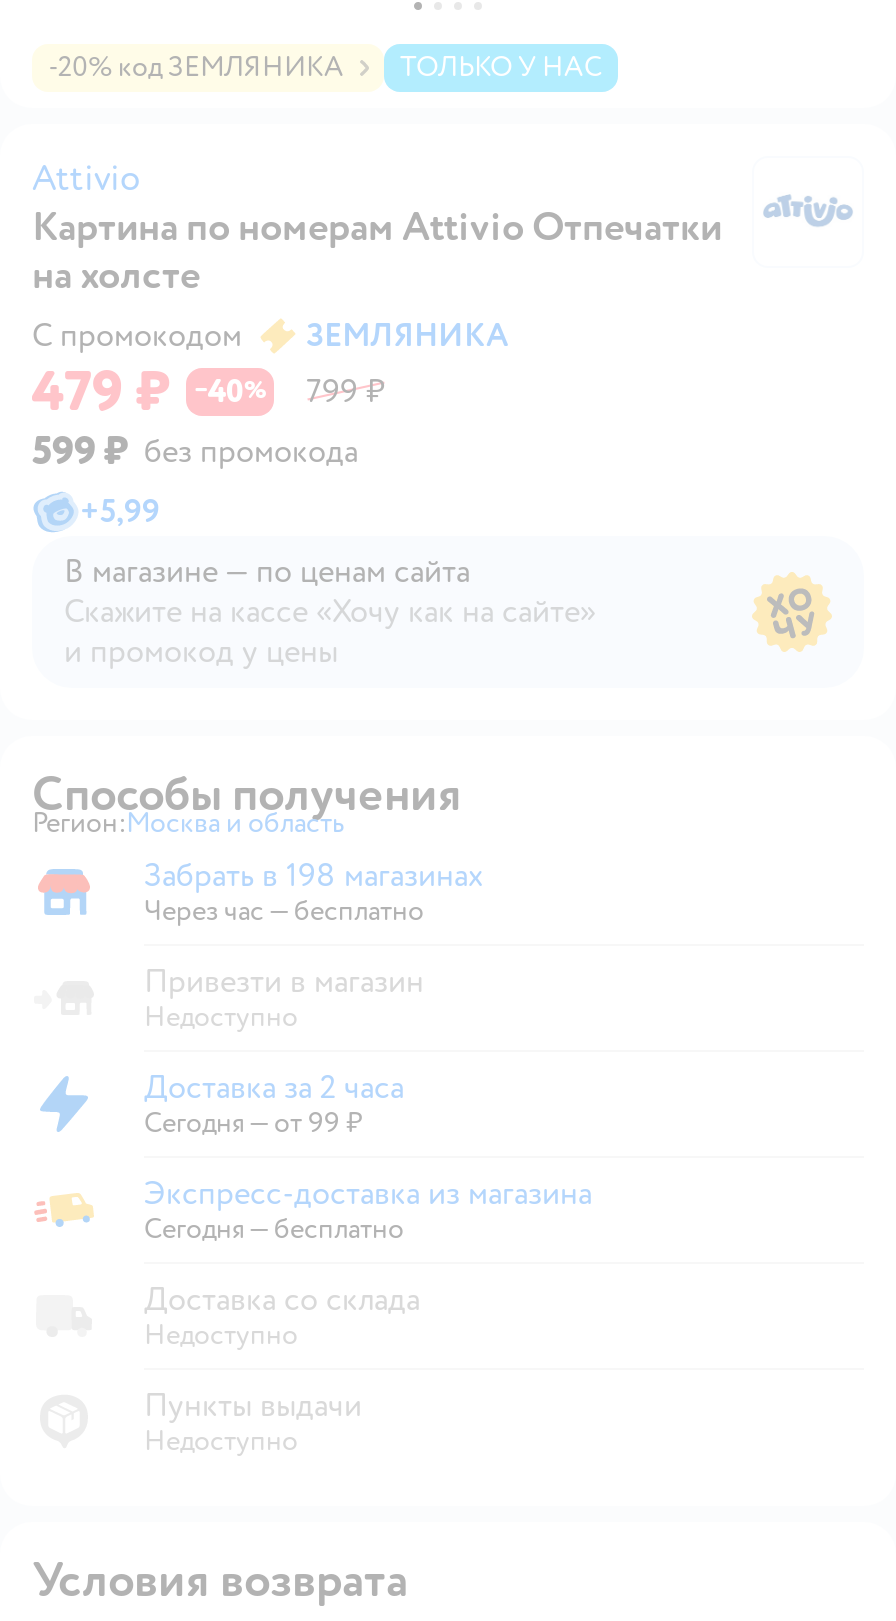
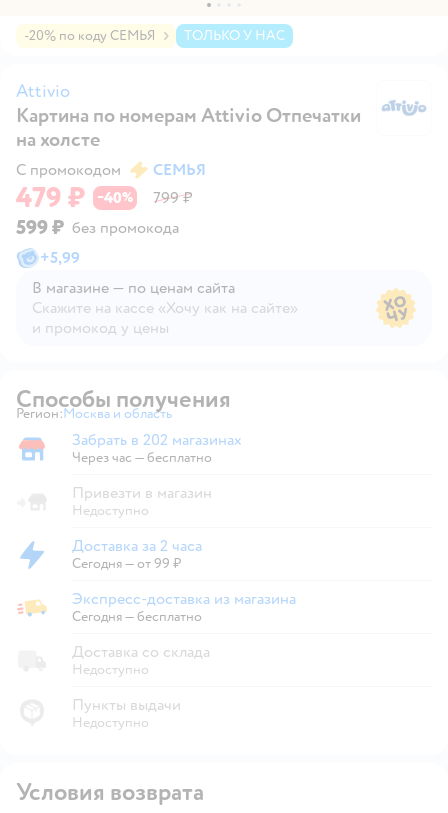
- -20% код ЗЕМЛЯНИКА
+ -20% по коду СЕМЬЯ

- ЗЕМЛЯНИКА
+ СЕМЬЯ

- Забрать в 198 магазинах
+ Забрать в 202 магазинах
